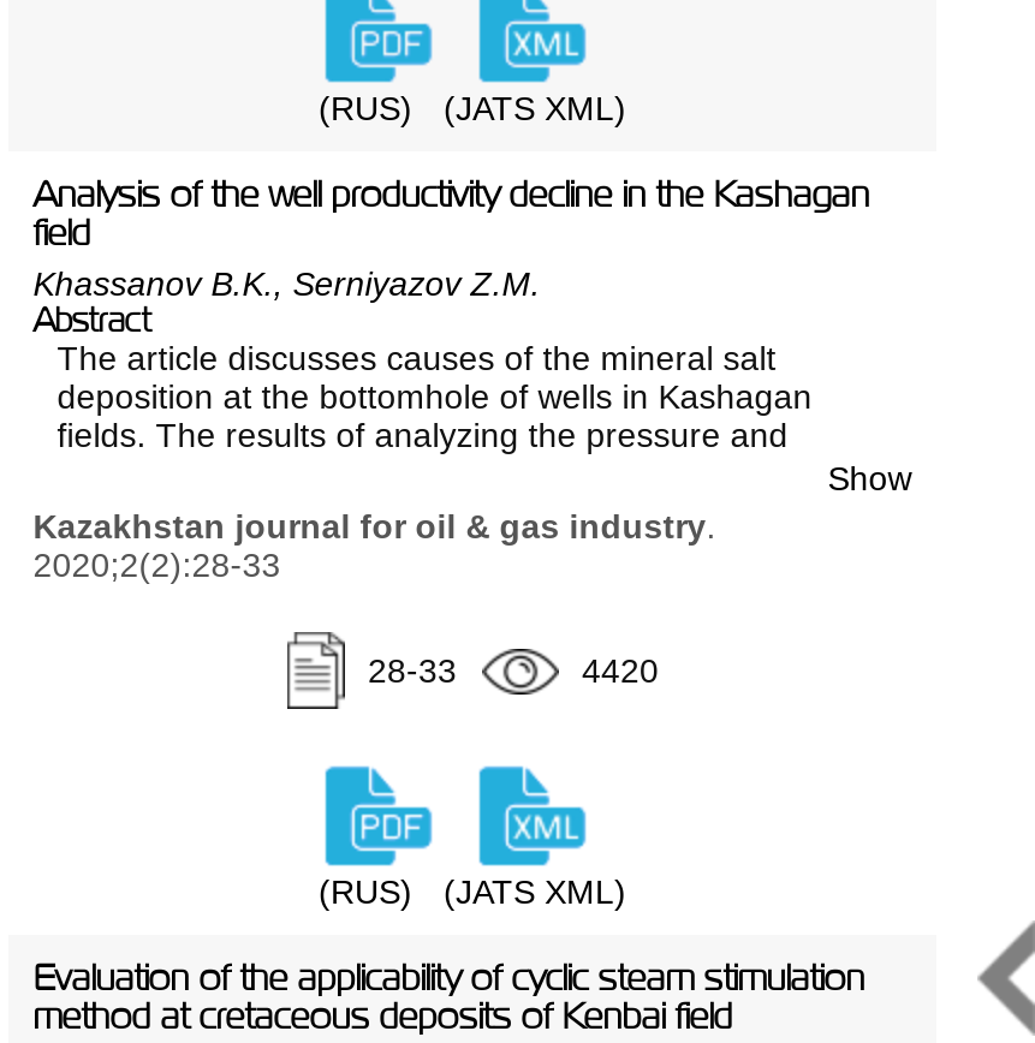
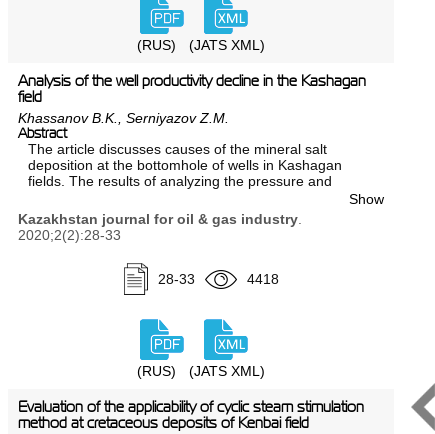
- 4420
+ 4418
